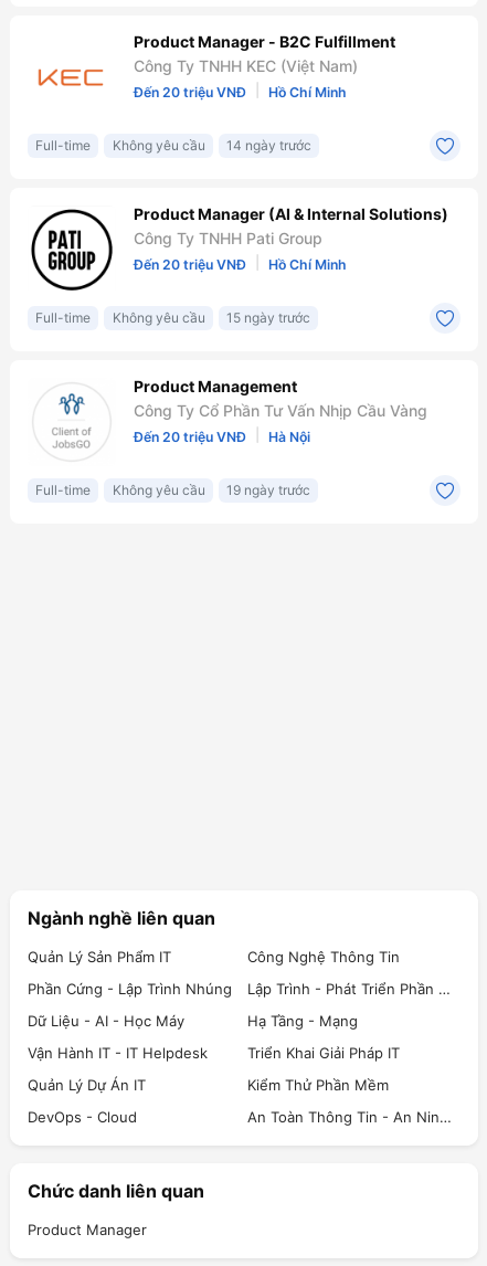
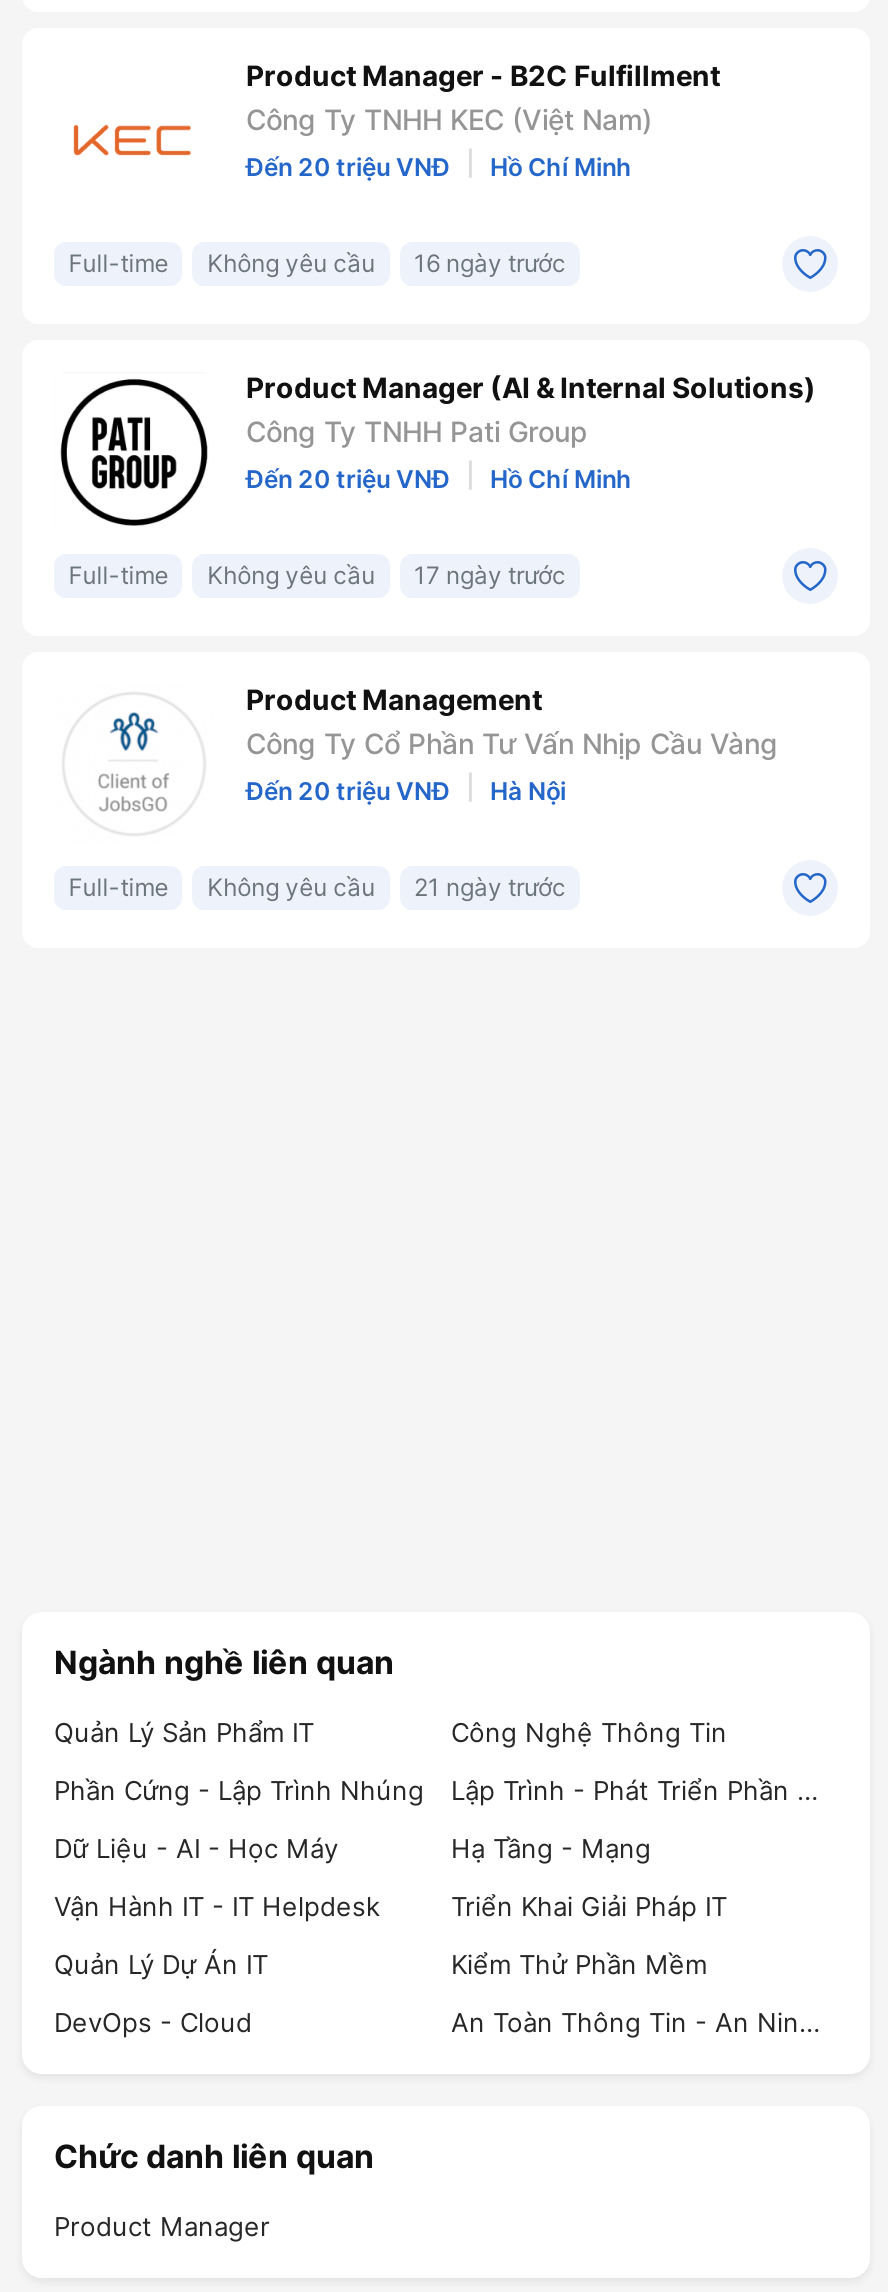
- Full-time Không yêu cầu 14 ngày trước
+ Full-time Không yêu cầu 16 ngày trước

- Full-time Không yêu cầu 15 ngày trước
+ Full-time Không yêu cầu 17 ngày trước

- Full-time Không yêu cầu 19 ngày trước
+ Full-time Không yêu cầu 21 ngày trước
